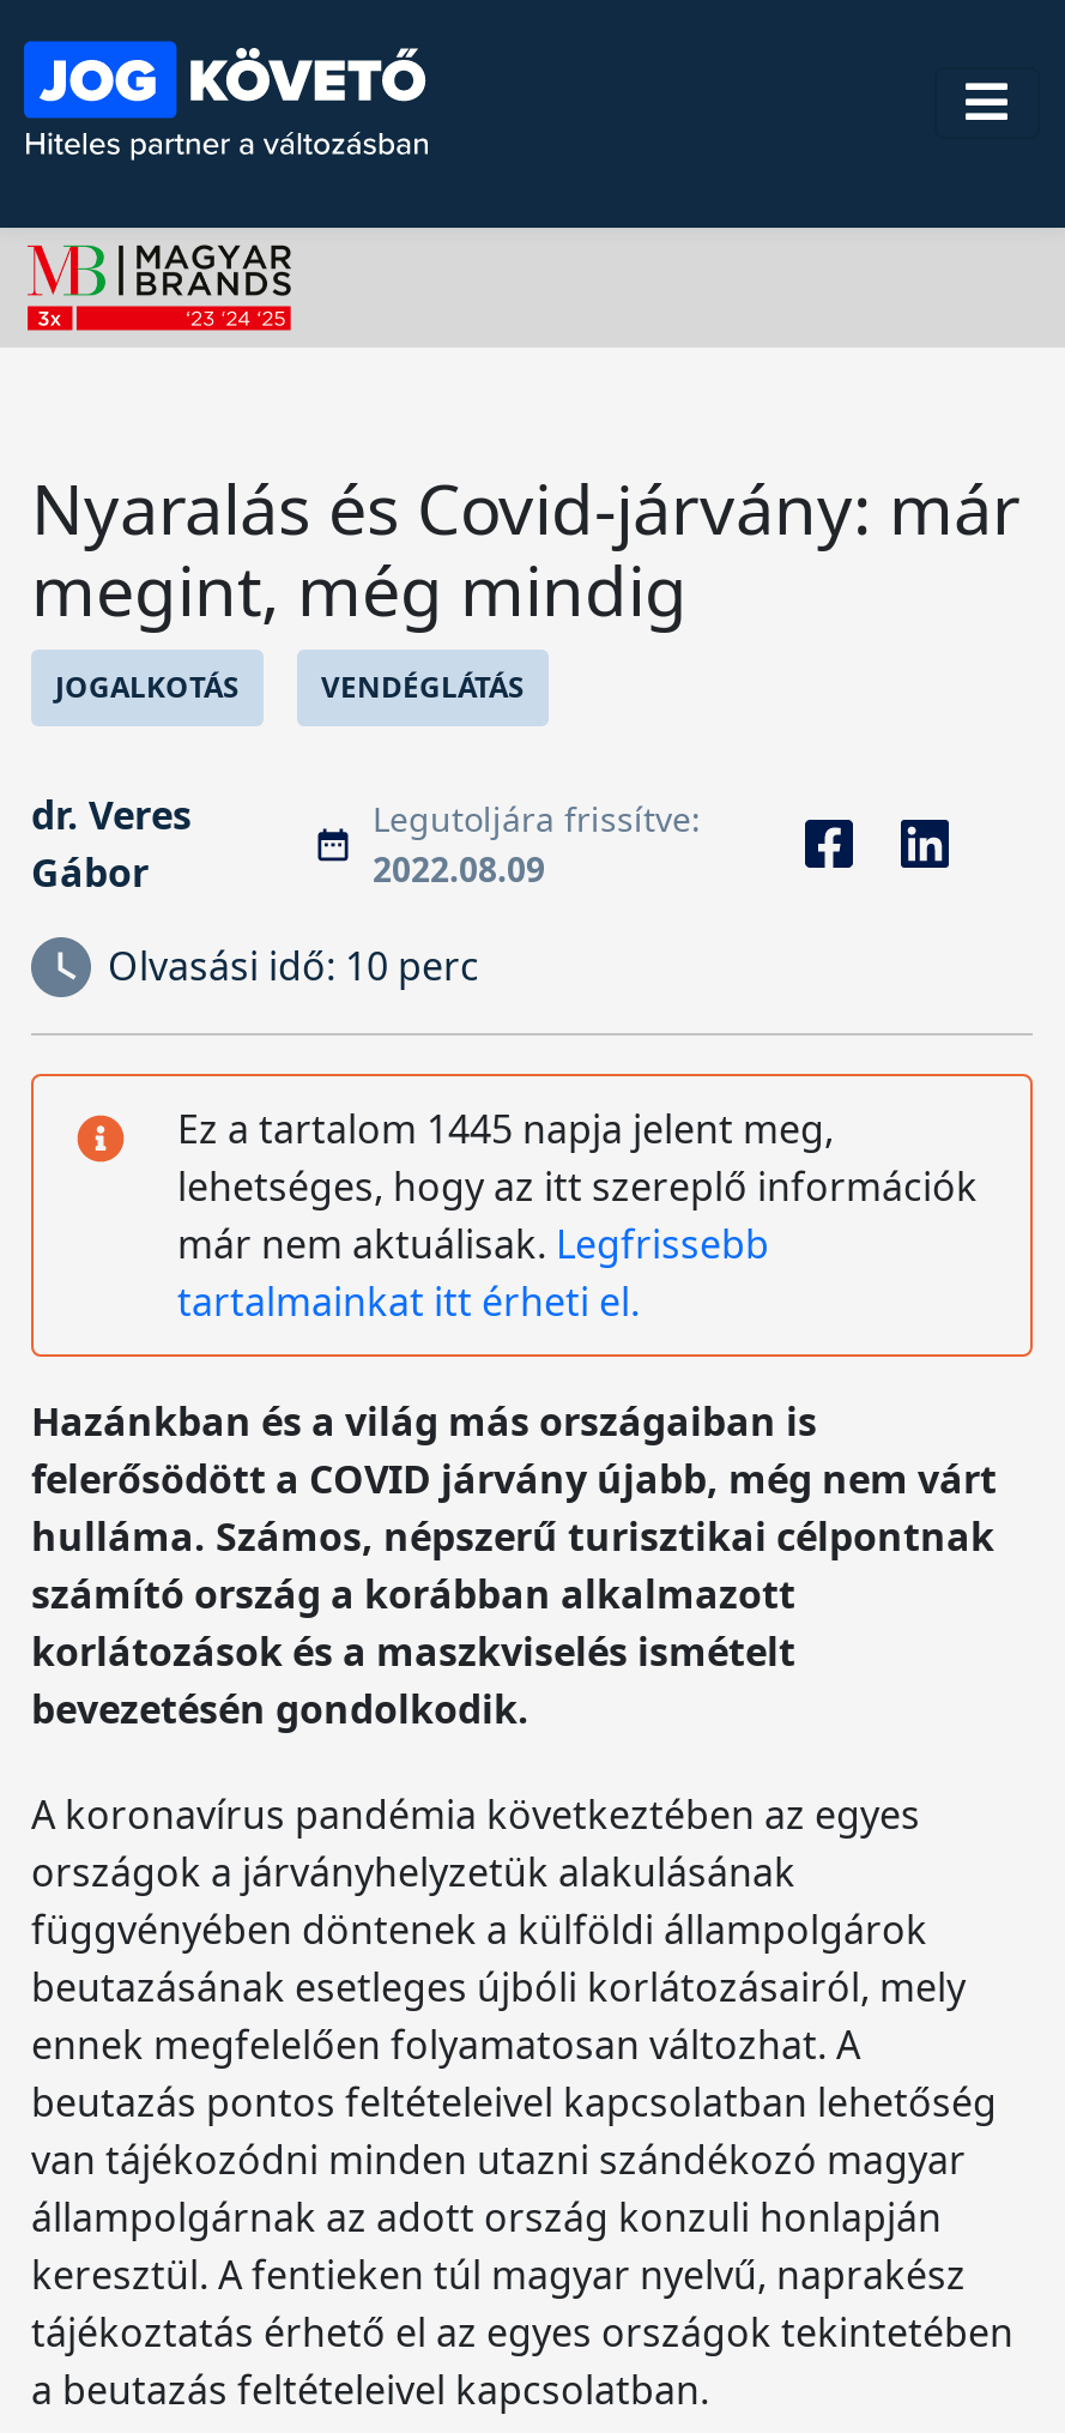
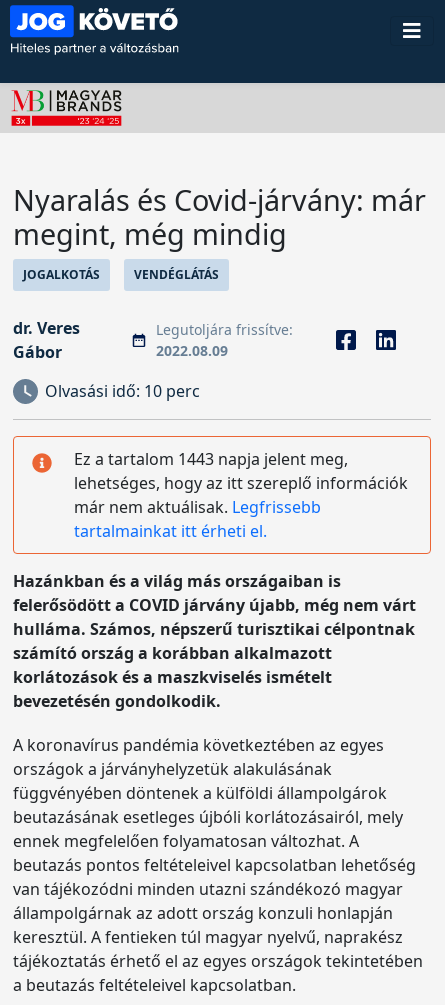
- Ez a tartalom 1445 napja jelent meg,
+ Ez a tartalom 1443 napja jelent meg,
